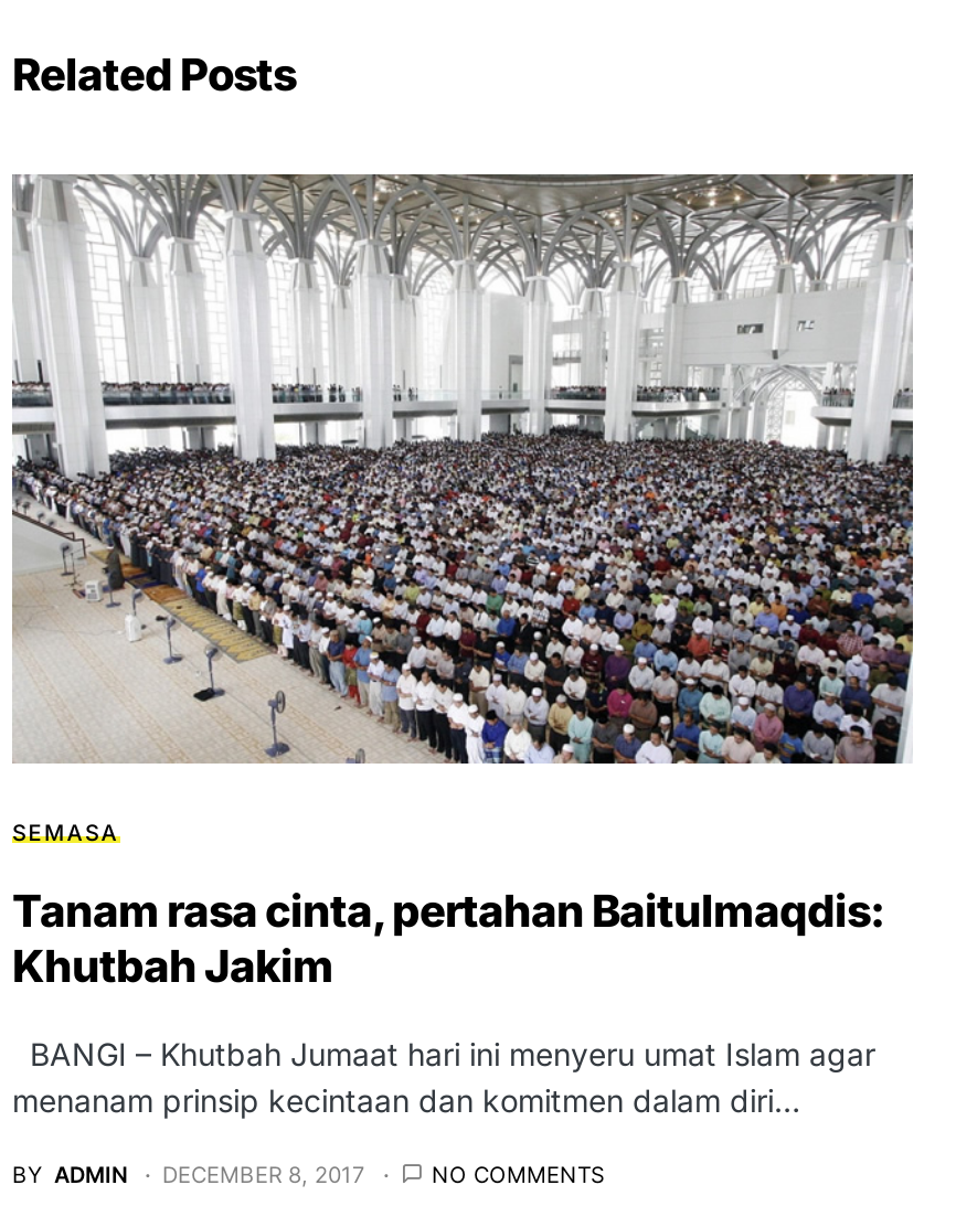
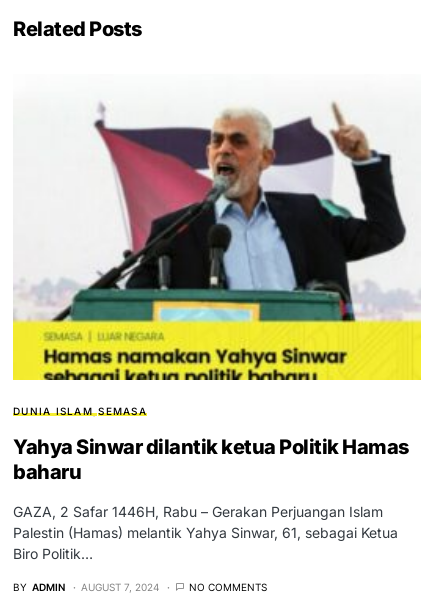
- [image]
- SEMASA
+ [image]
+ DUNIA ISLAM SEMASA

- Tanam rasa cinta, pertahan Baitulmaqdis:
- Khutbah Jakim
+ Yahya Sinwar dilantik ketua Politik Hamas
+ baharu

- BANGI – Khutbah Jumaat hari ini menyeru umat Islam agar
- menanam prinsip kecintaan dan komitmen dalam diri…
+ GAZA, 2 Safar 1446H, Rabu – Gerakan Perjuangan Islam
+ Palestin (Hamas) melantik Yahya Sinwar, 61, sebagai Ketua
+ Biro Politik…

- BY ADMIN DECEMBER 8, 2017
+ BY ADMIN AUGUST 7, 2024
